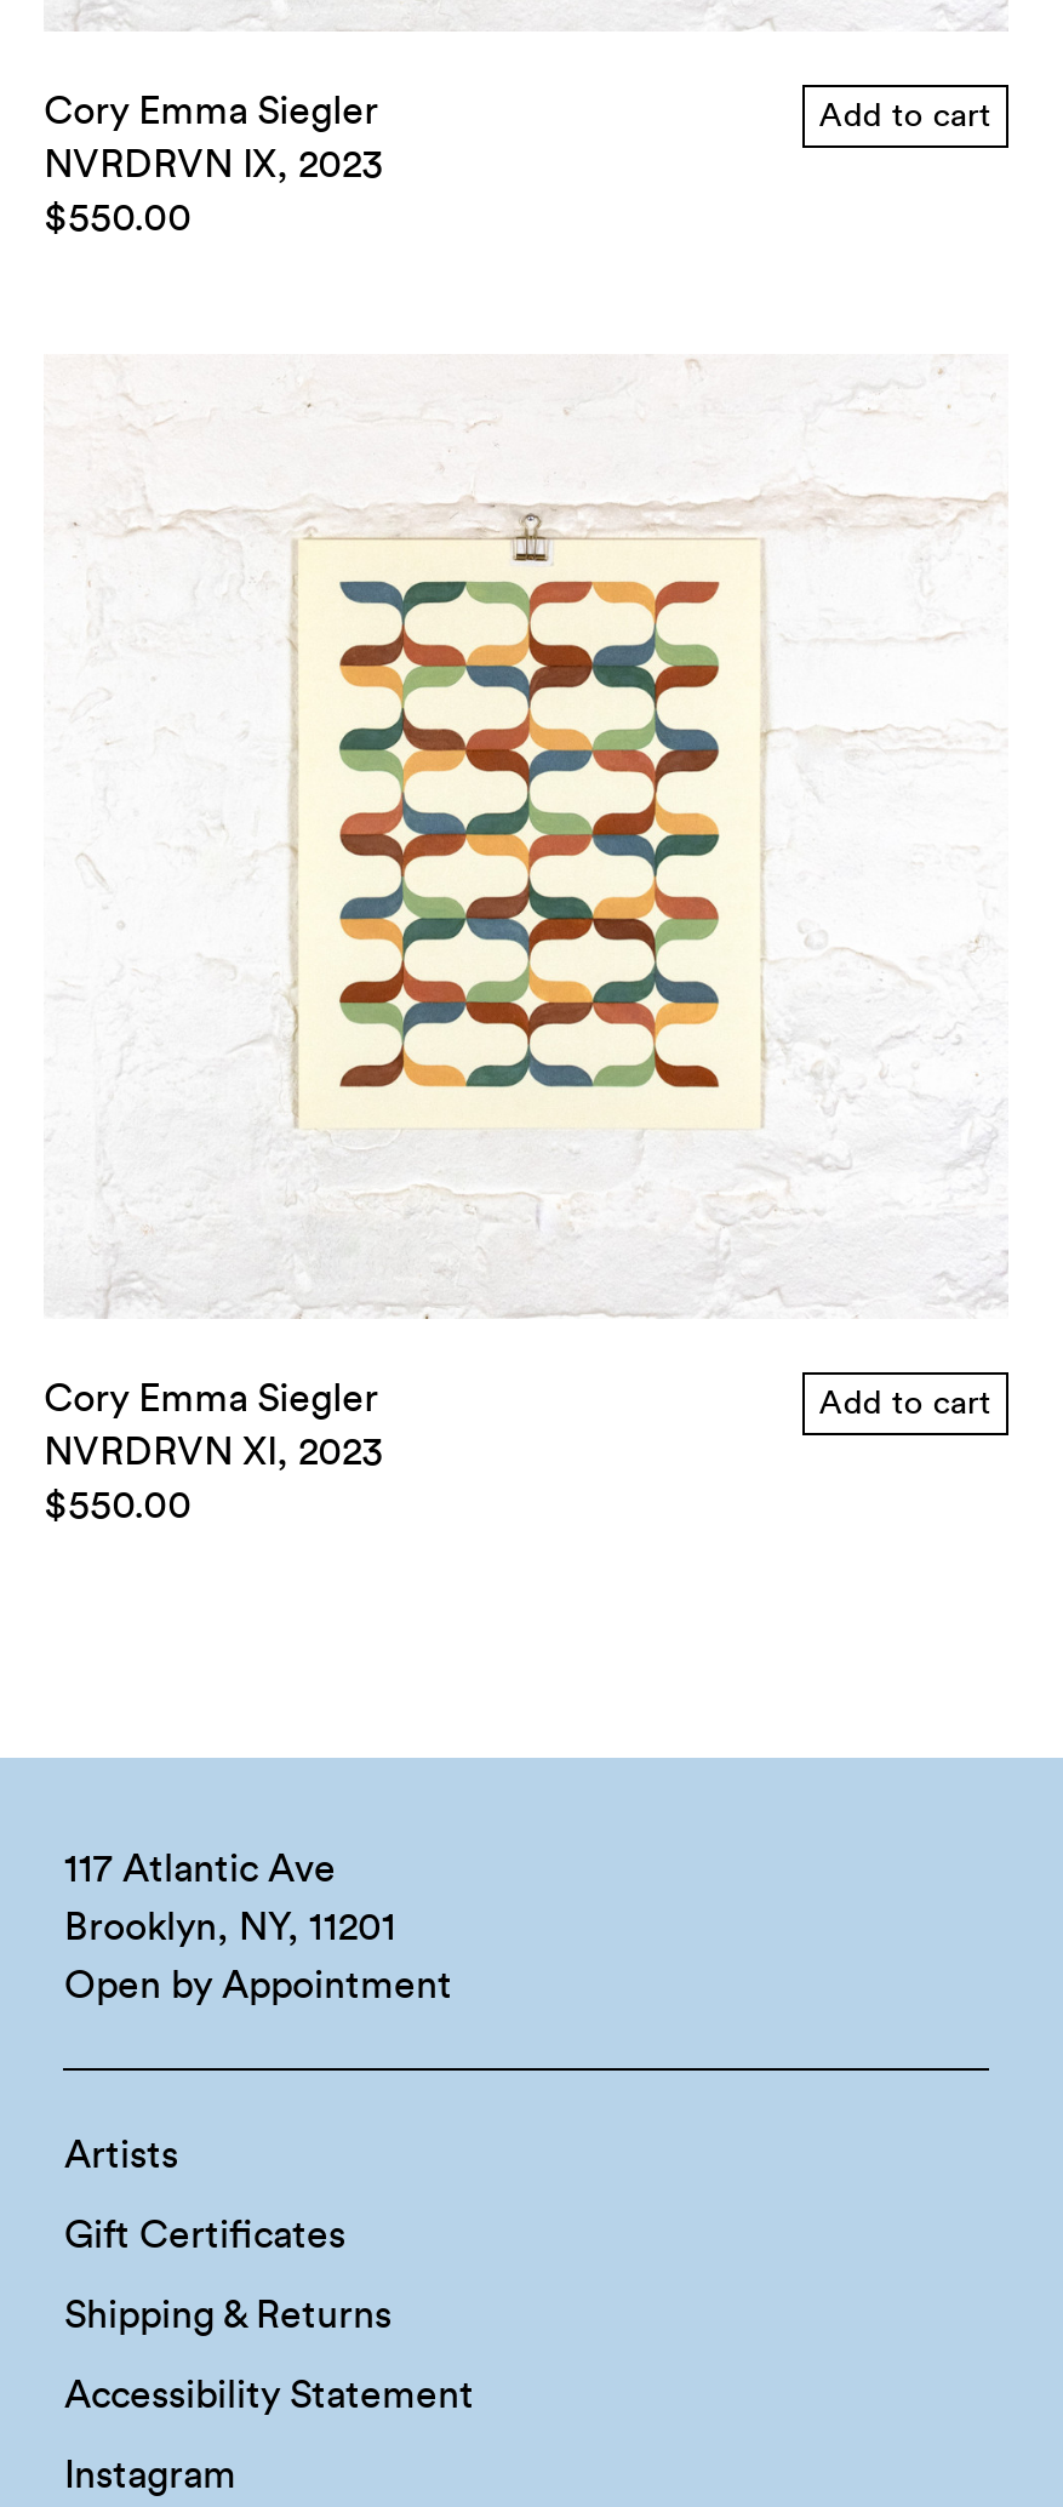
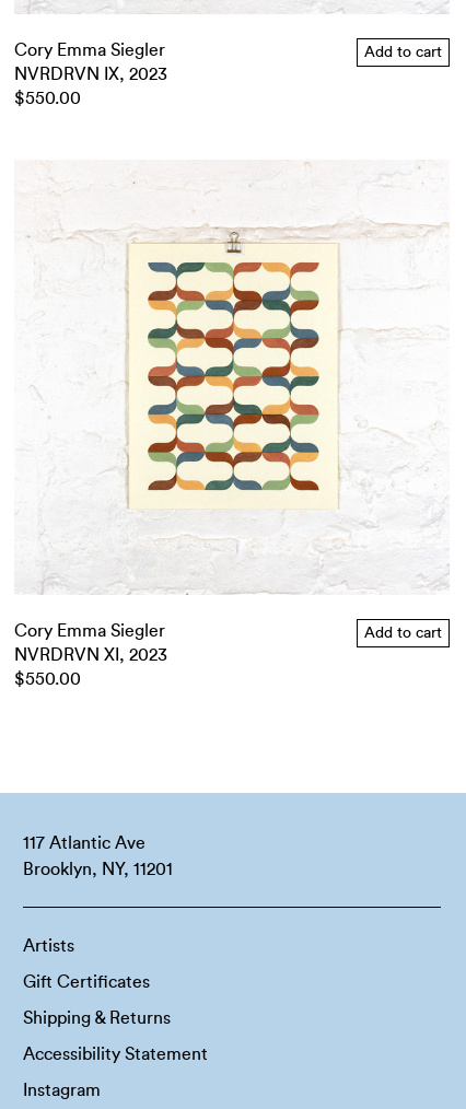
- Open by Appointment
